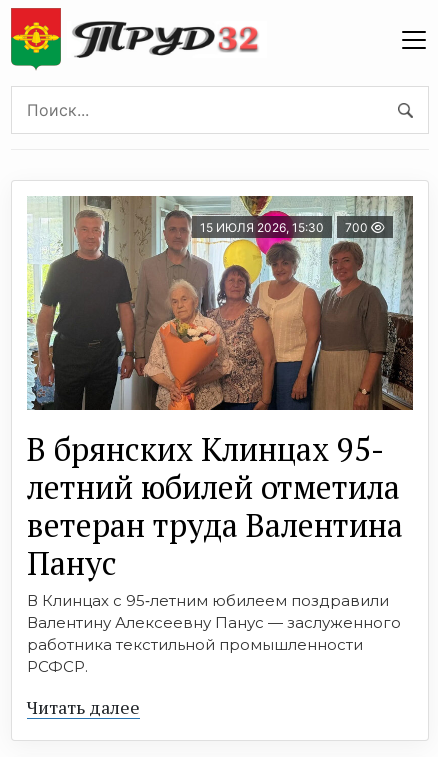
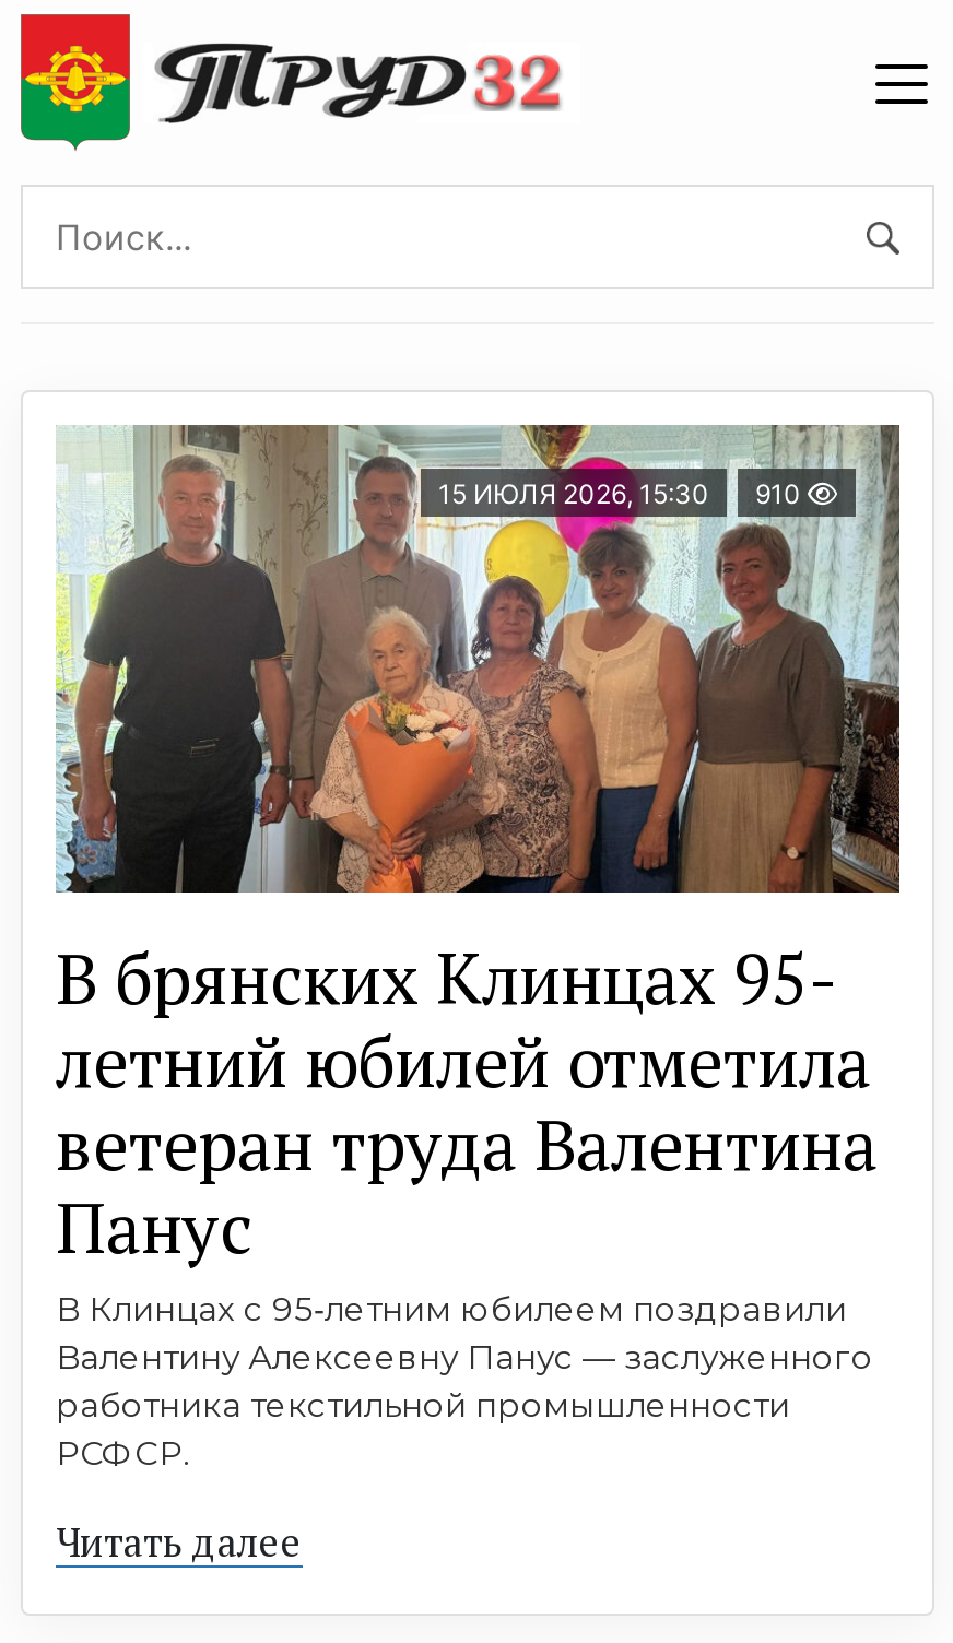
- 15 ИЮЛЯ 2026, 15:30 700
+ 15 ИЮЛЯ 2026, 15:30 910
